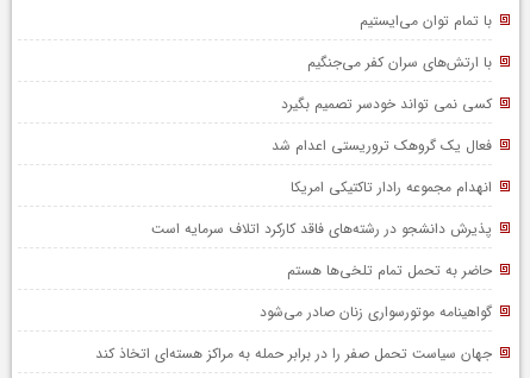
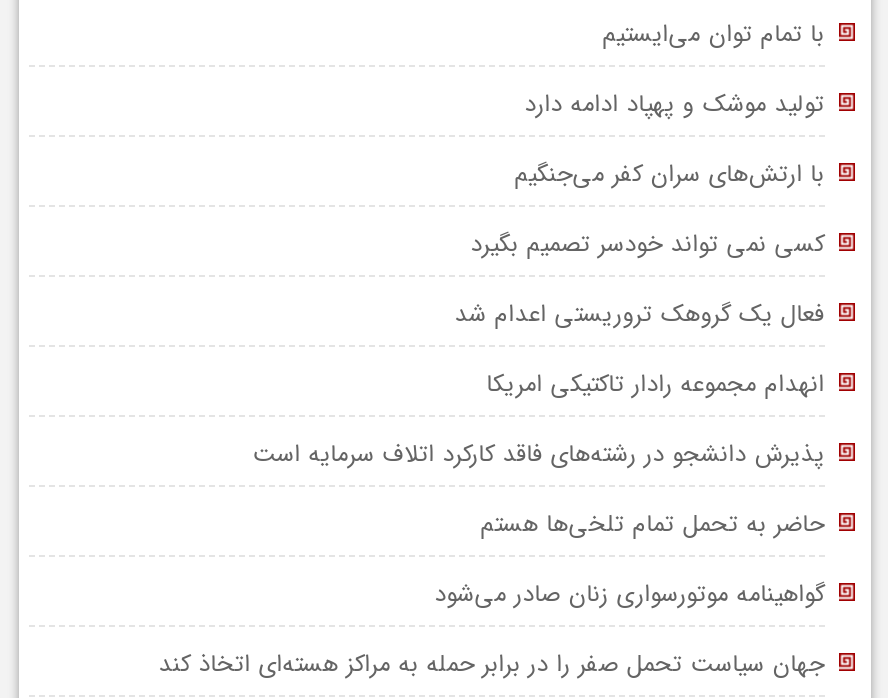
+ تولید موشک و پهپاد ادامه دارد
